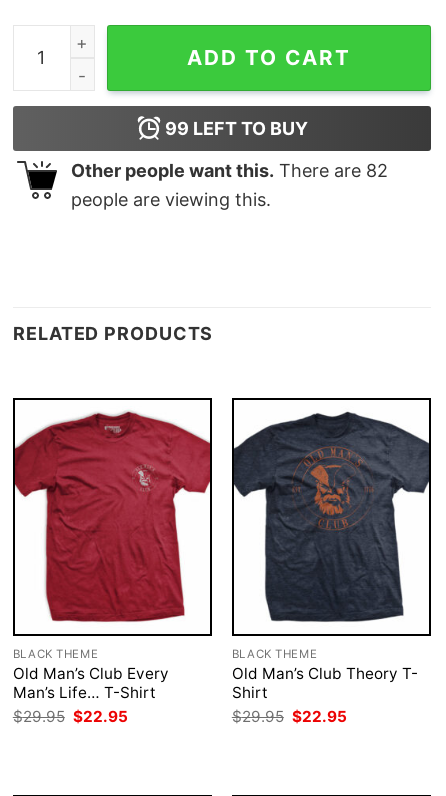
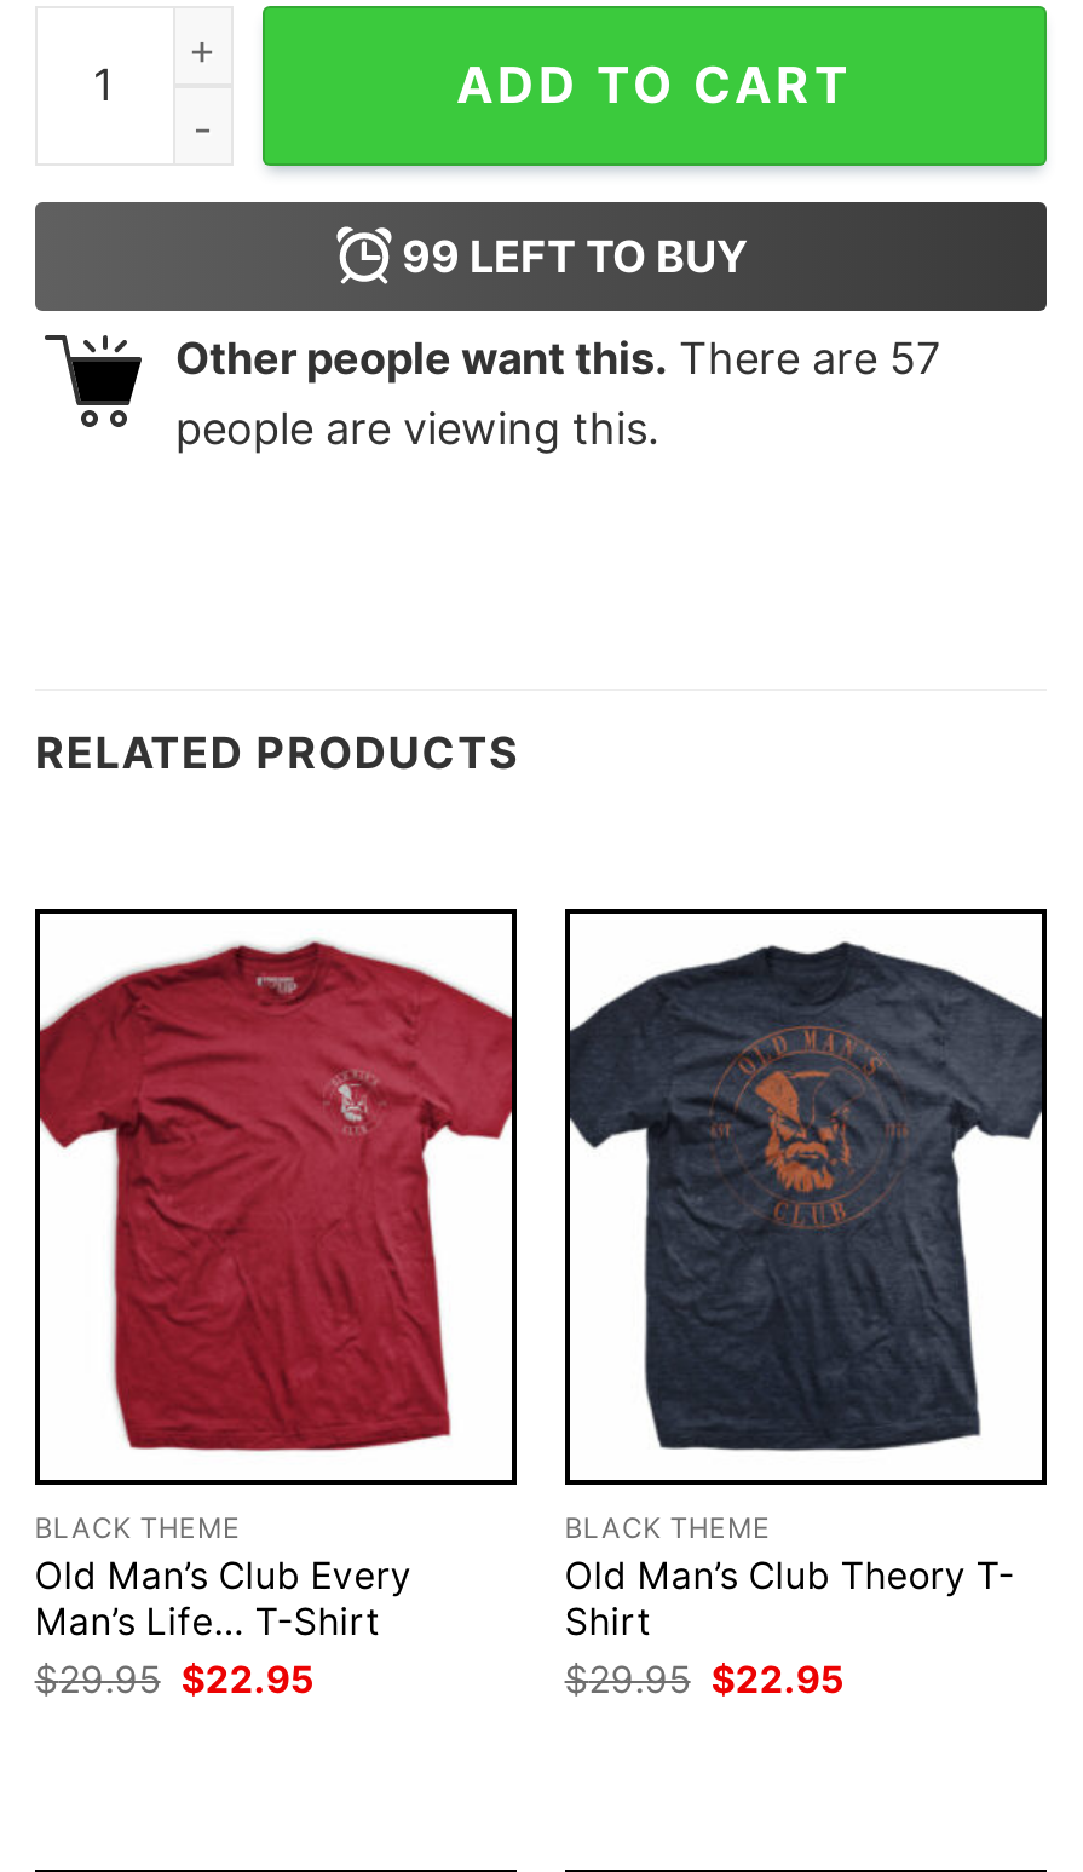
- Other people want this. There are 82
+ Other people want this. There are 57
